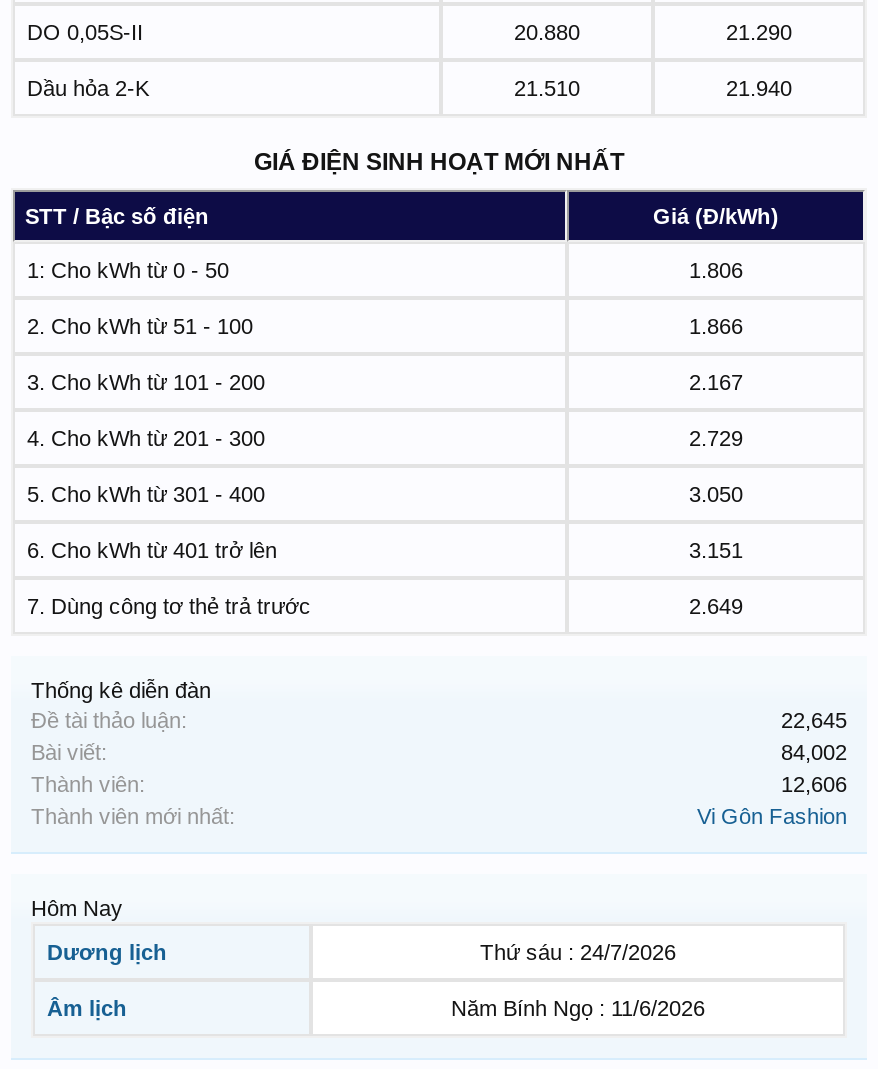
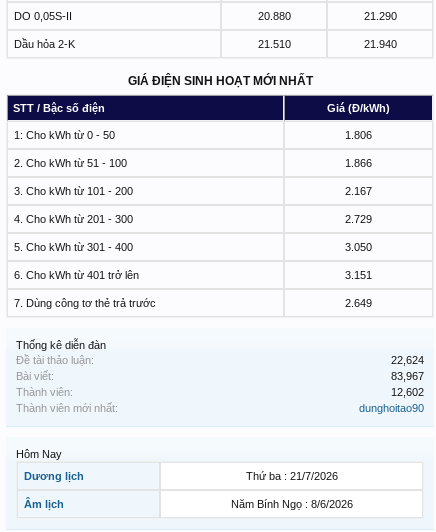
- 22,645
+ 22,624

- 84,002
+ 83,967

- 12,606
+ 12,602

- Vi Gôn Fashion
+ dunghoitao90

- Thứ sáu : 24/7/2026
+ Thứ ba : 21/7/2026

- Năm Bính Ngọ : 11/6/2026
+ Năm Bính Ngọ : 8/6/2026
